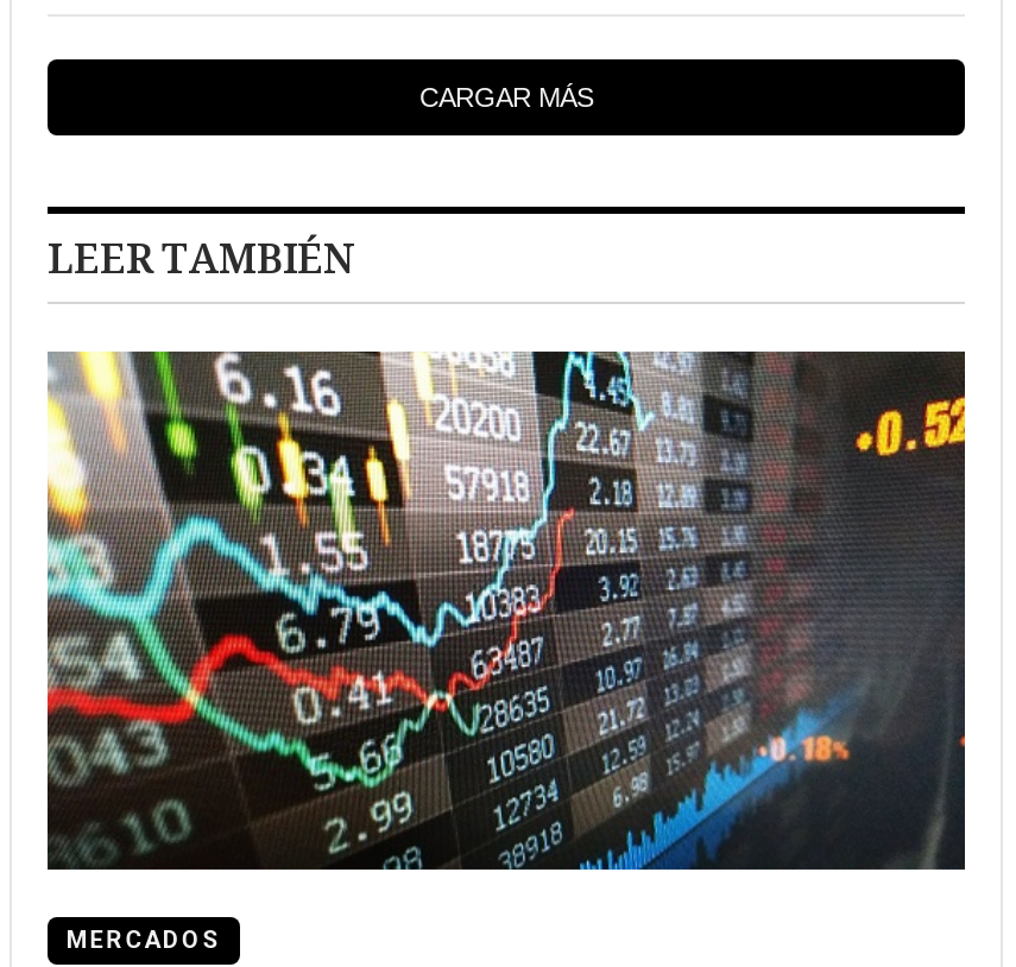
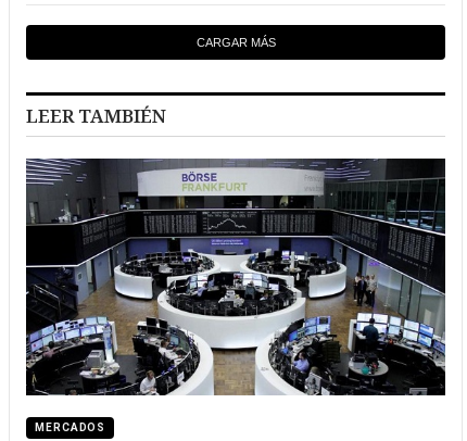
- [image]
+ [image]
